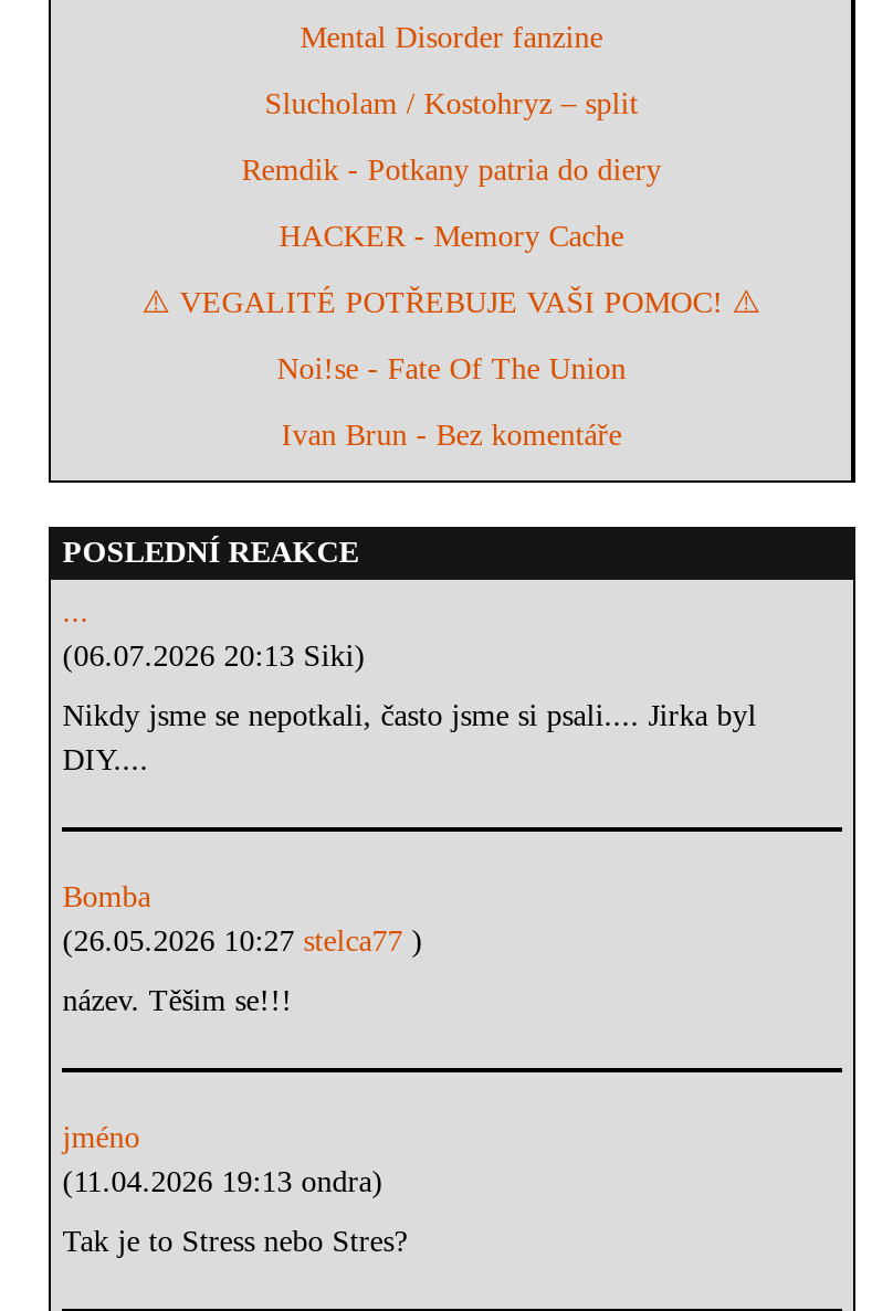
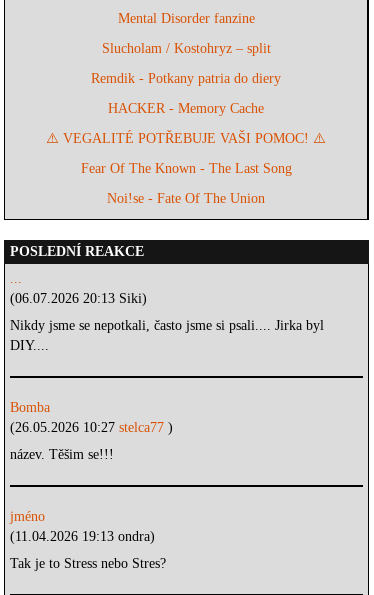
+ Fear Of The Known - The Last Song

moved down: Noi!se - Fate Of The Union

- Ivan Brun - Bez komentáře
